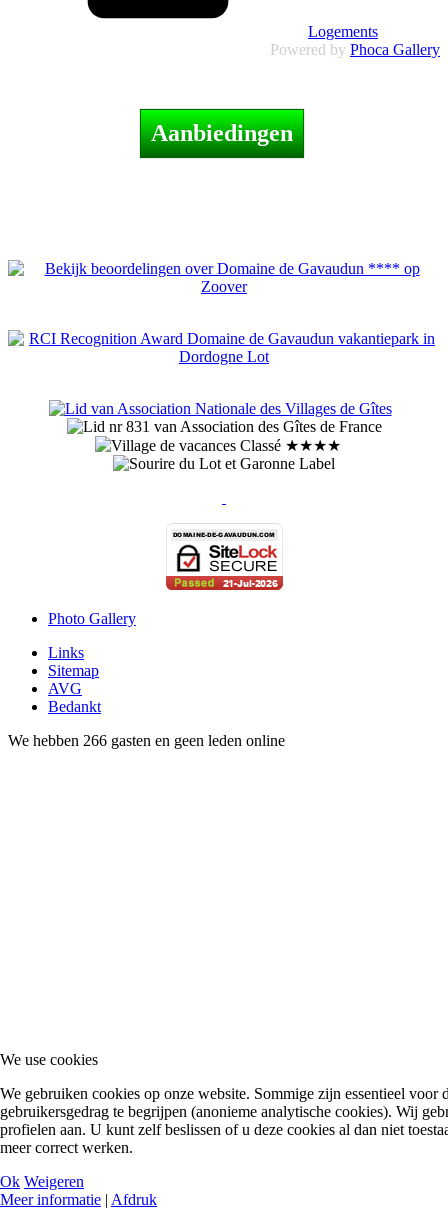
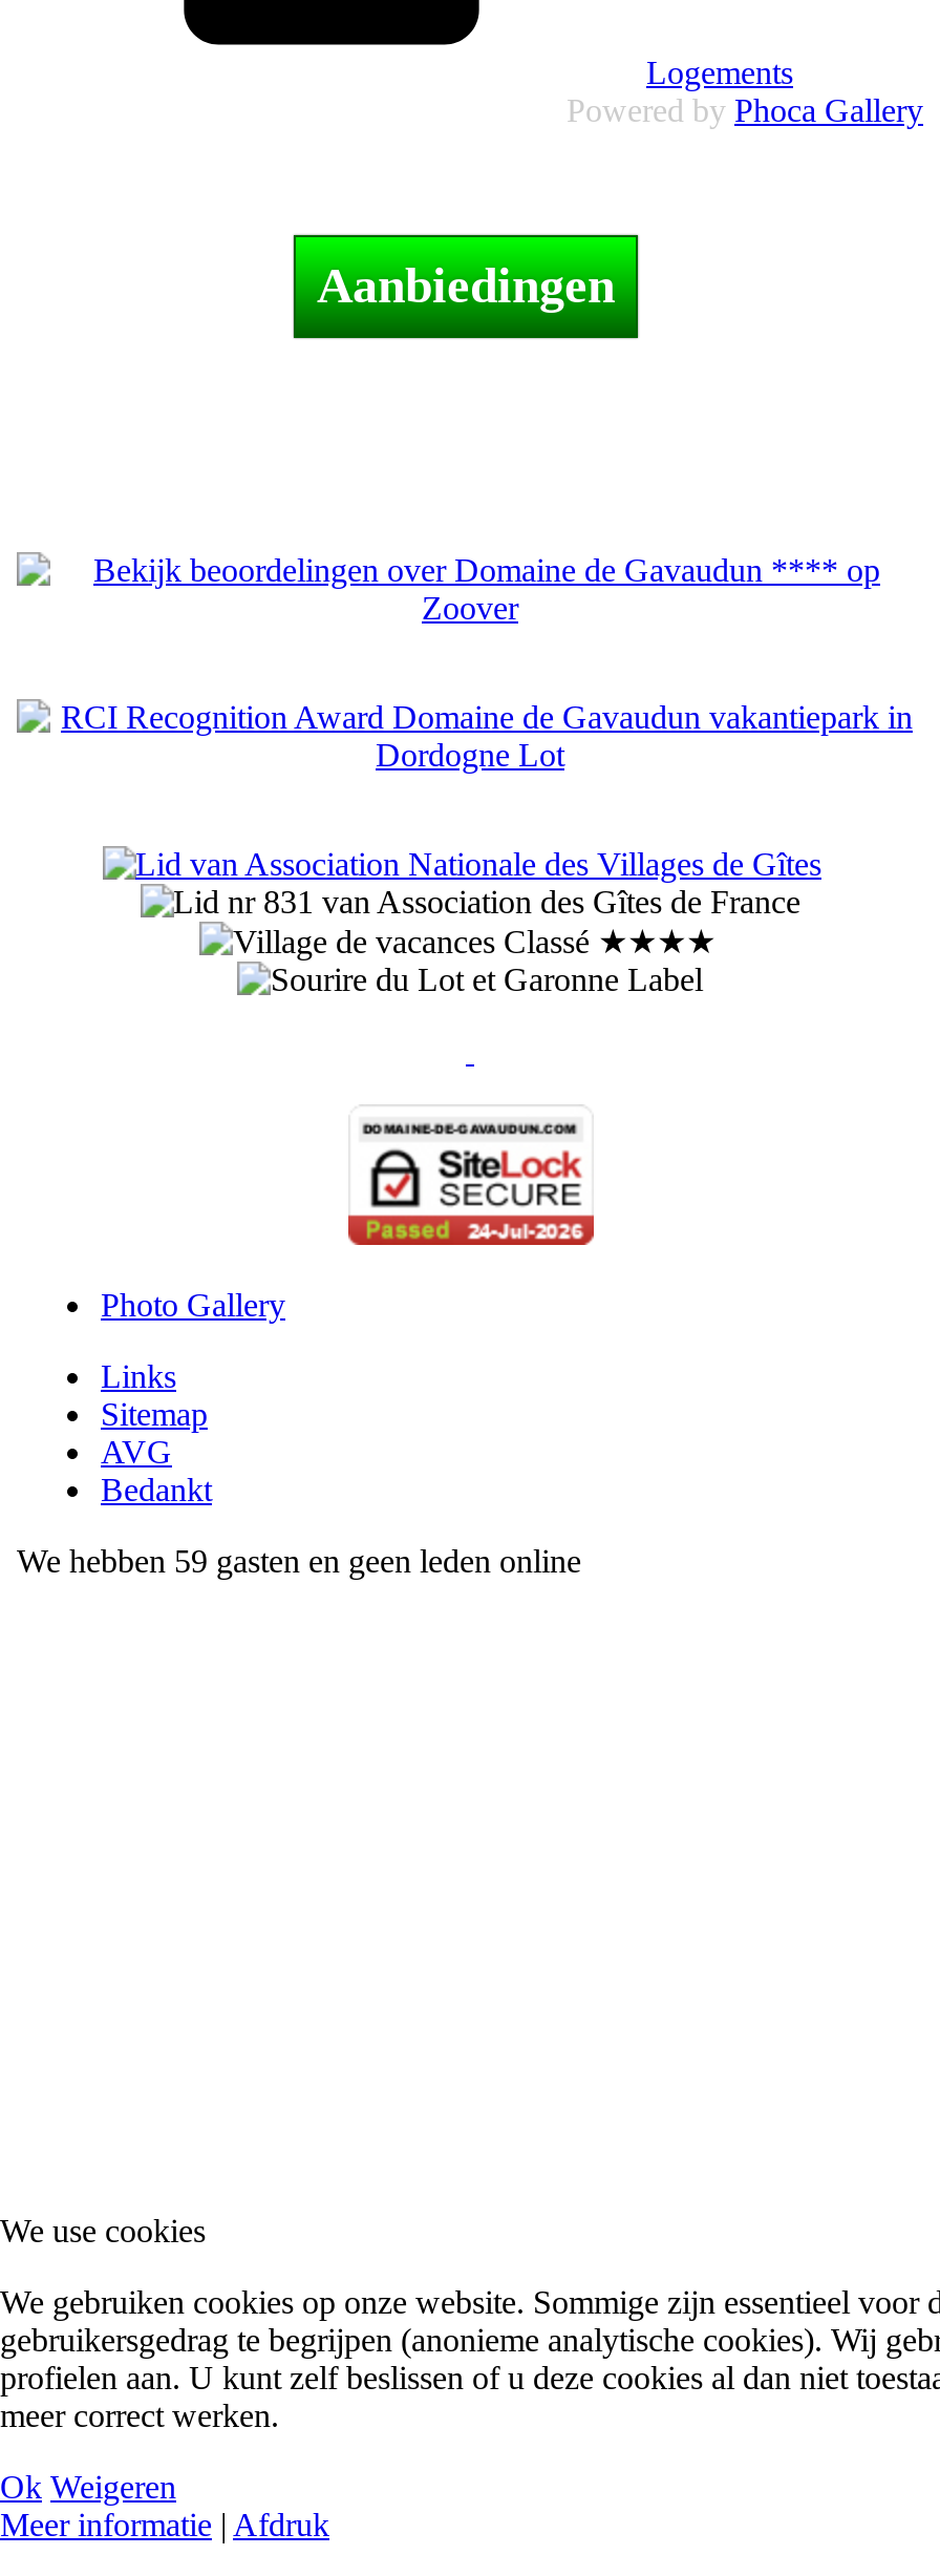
- We hebben 266 gasten en geen leden online
+ We hebben 59 gasten en geen leden online
